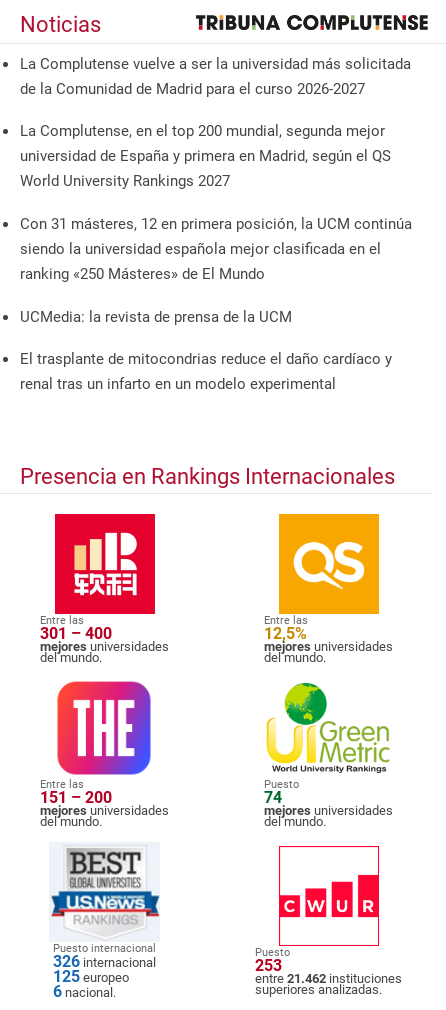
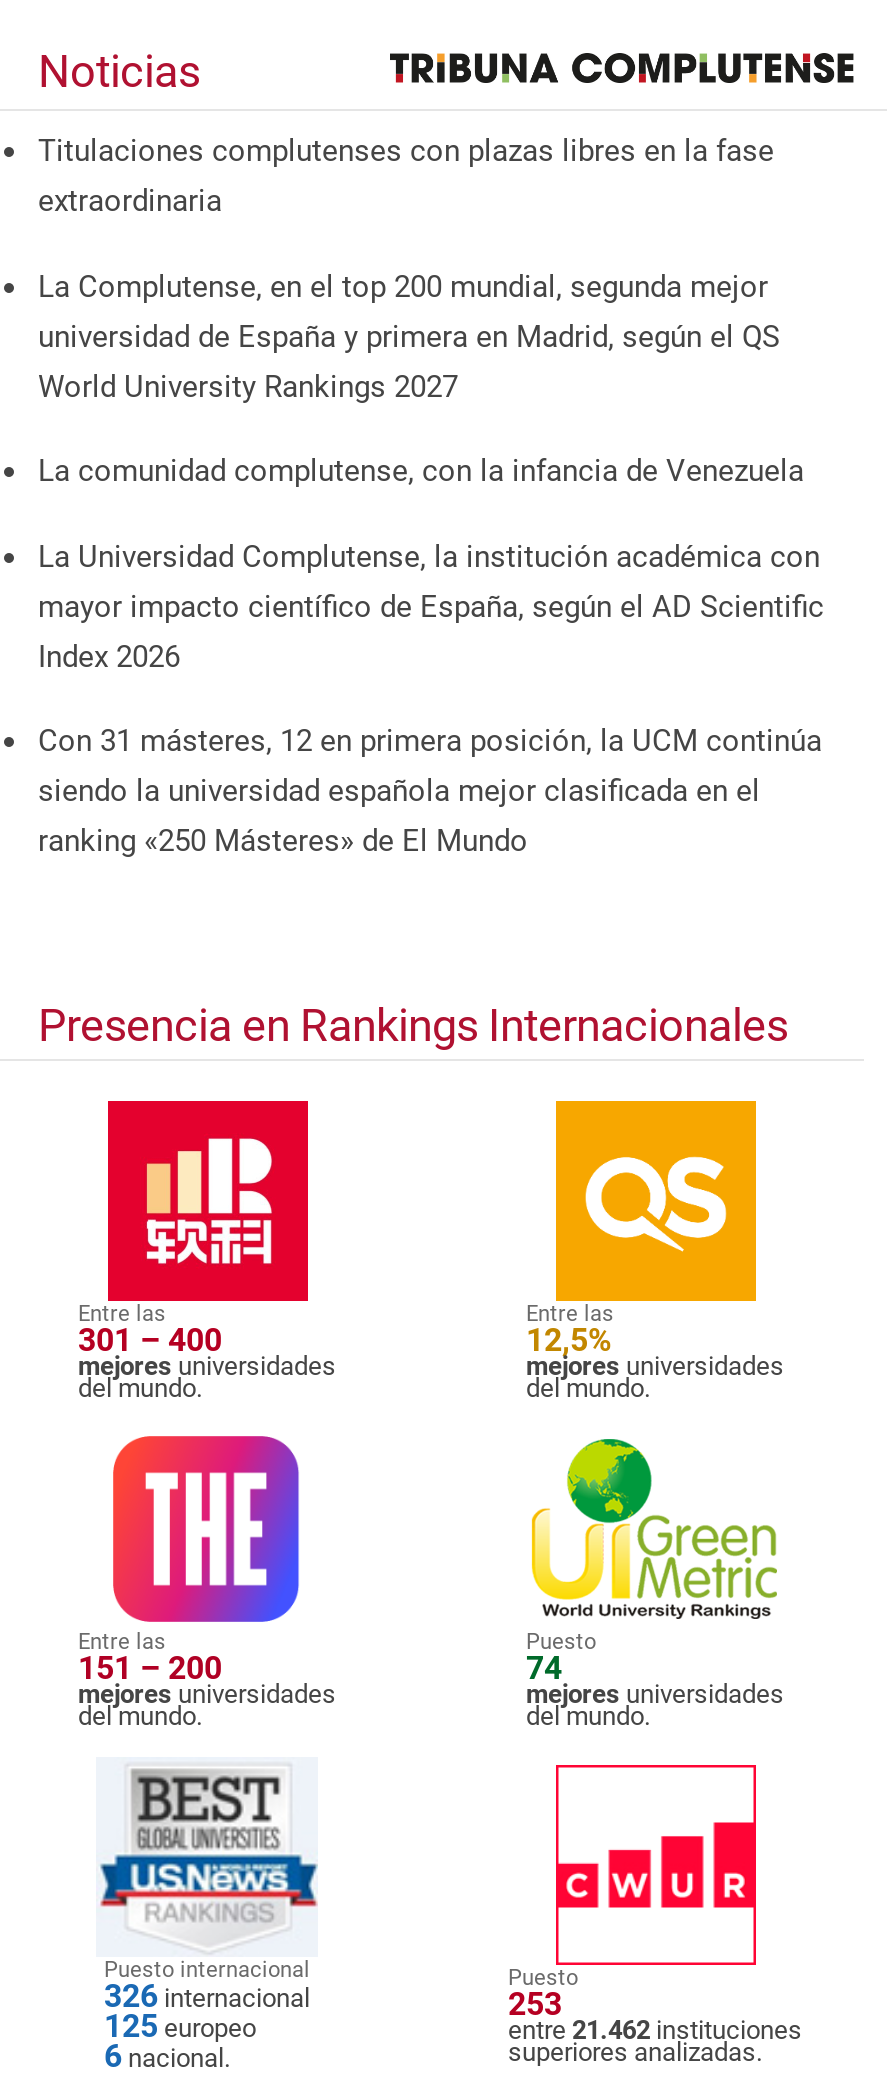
- La Complutense vuelve a ser la universidad más solicitada
- de la Comunidad de Madrid para el curso 2026-2027
+ Titulaciones complutenses con plazas libres en la fase
+ extraordinaria

+ La comunidad complutense, con la infancia de Venezuela
+ La Universidad Complutense, la institución académica con
+ mayor impacto científico de España, según el AD Scientific
+ Index 2026

moved down: Con 31 másteres, 12 en primera posición, la UCM continúa | siendo la universidad española mejor clasificada en el | ranking «250 Másteres» de El Mundo

- UCMedia: la revista de prensa de la UCM
- El trasplante de mitocondrias reduce el daño cardíaco y
- renal tras un infarto en un modelo experimental
